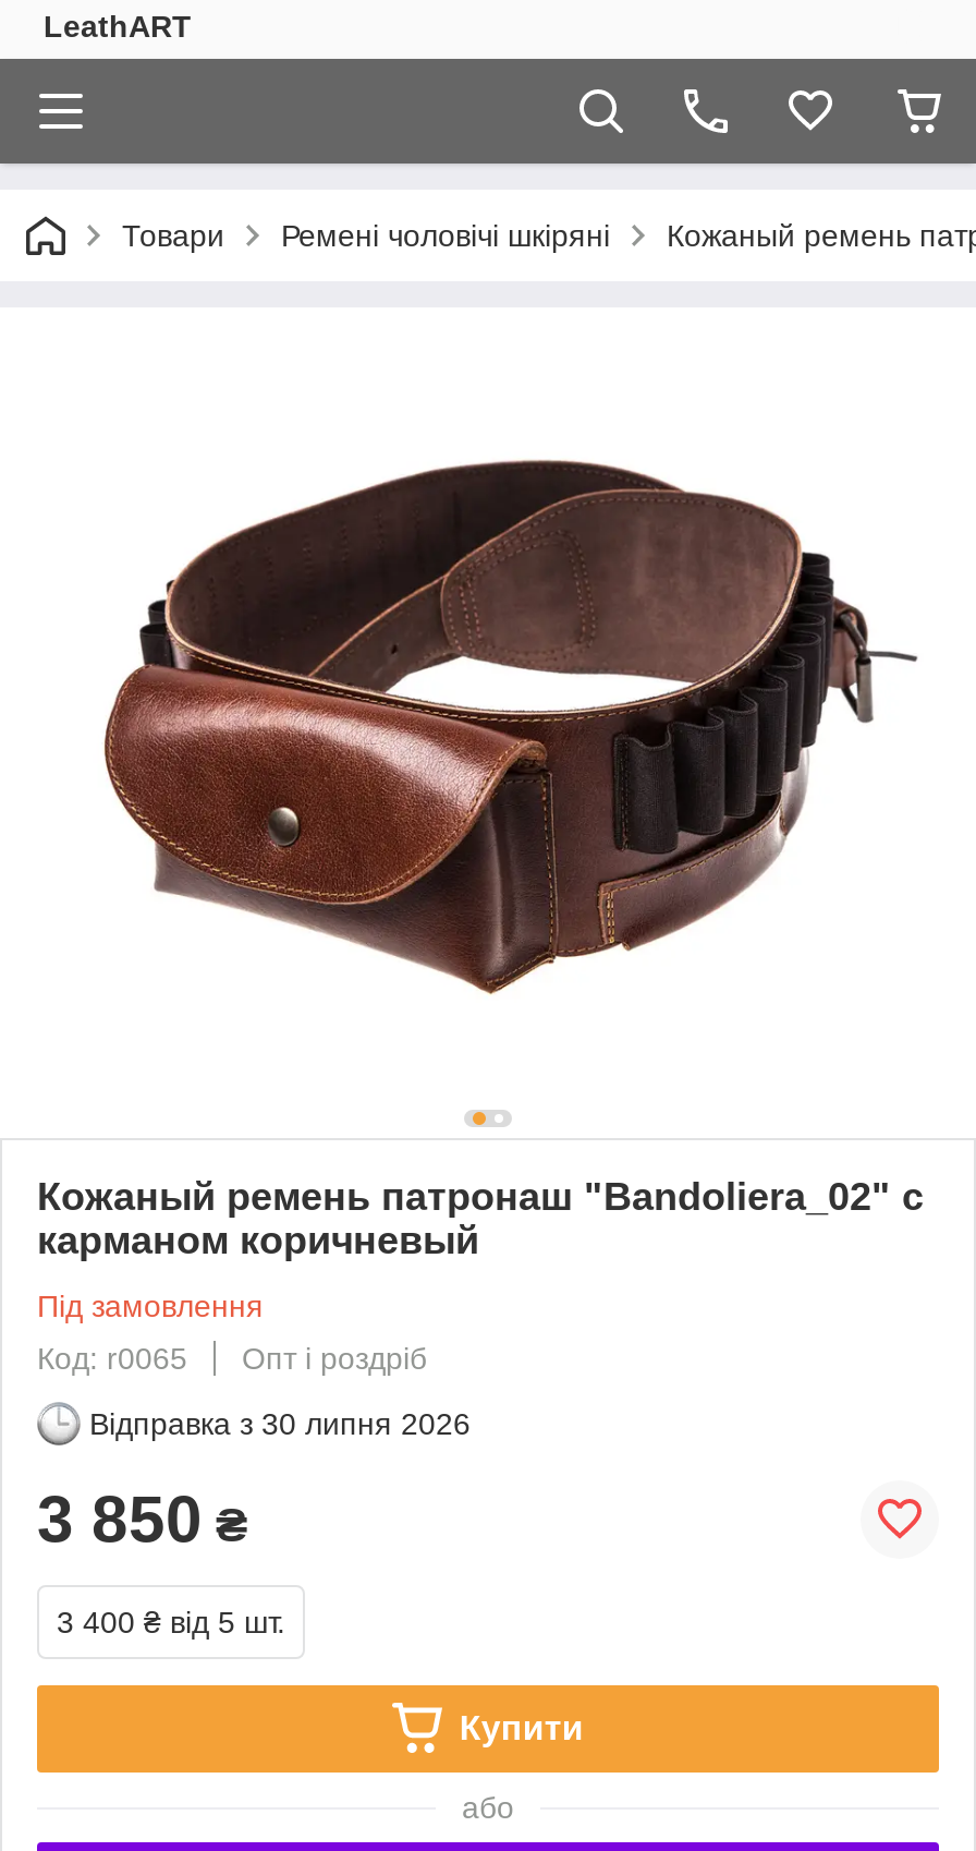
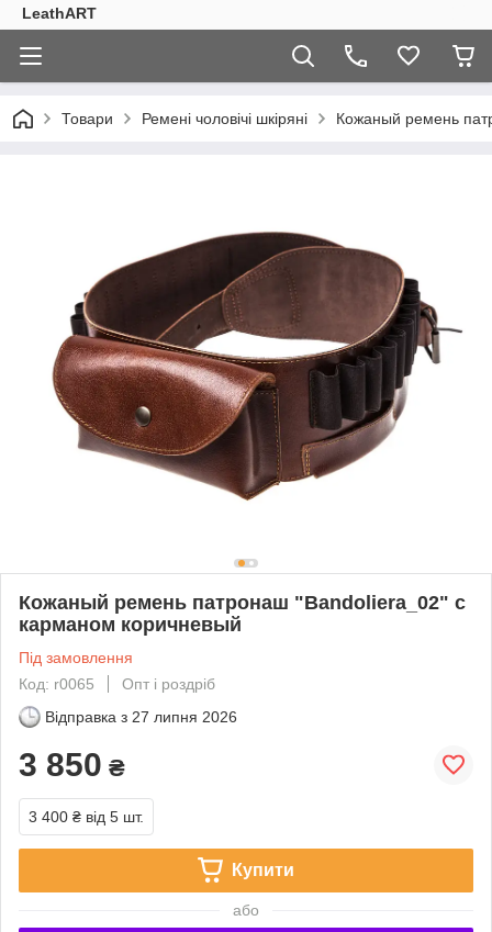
- Відправка з 30 липня 2026
+ Відправка з 27 липня 2026
